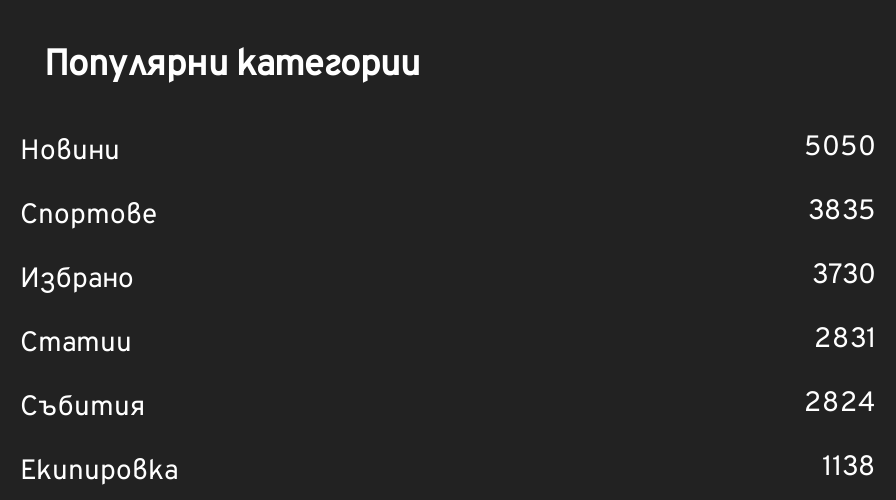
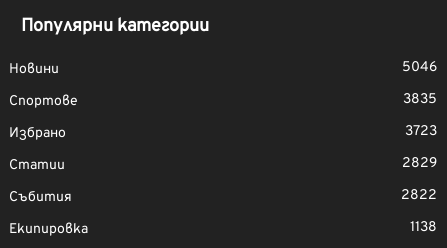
- 5050
+ 5046

- 3730
+ 3723

- 2831
+ 2829

- 2824
+ 2822
